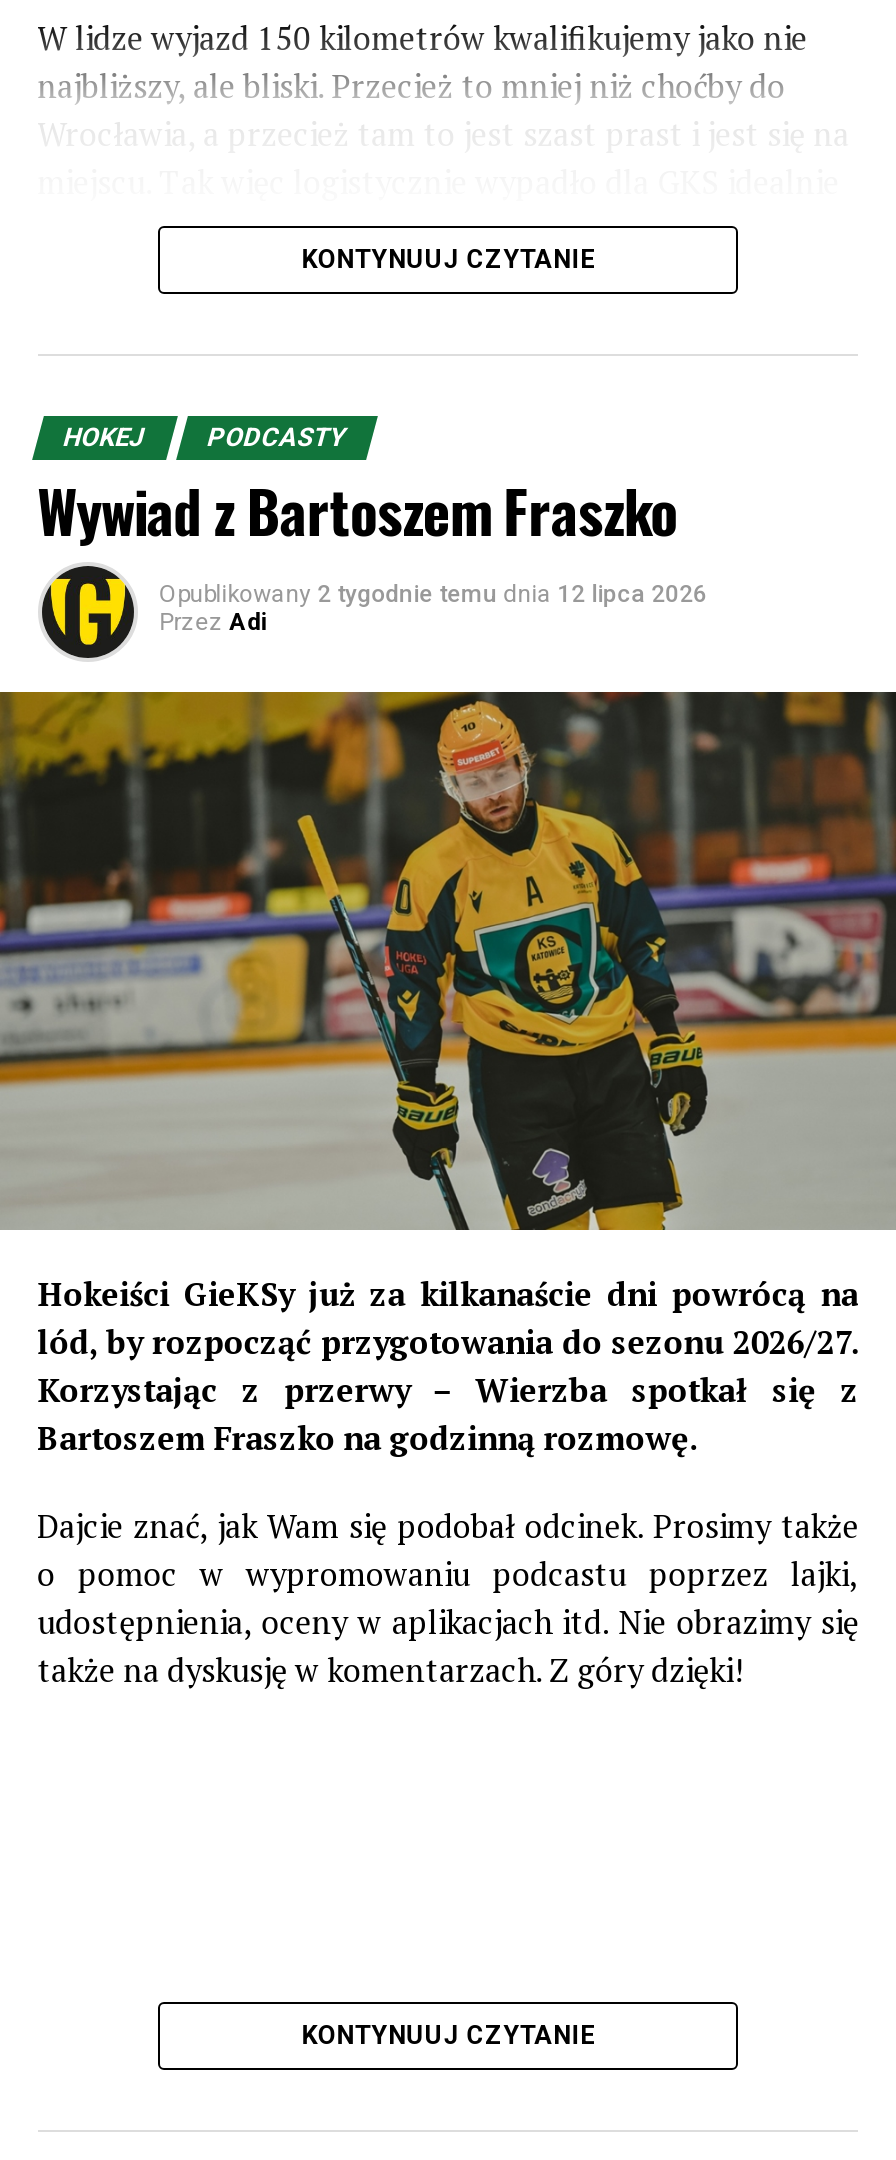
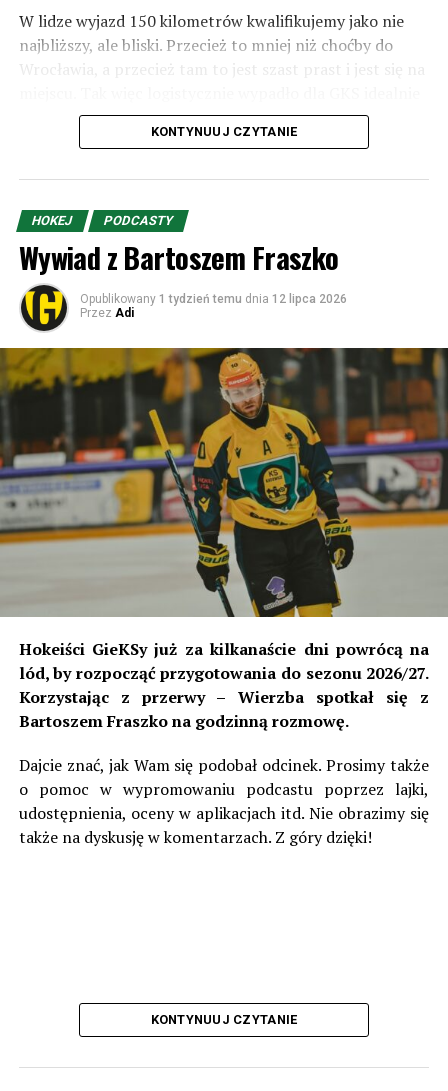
- Opublikowany 2 tygodnie temu dnia 12 lipca 2026
+ Opublikowany 1 tydzień temu dnia 12 lipca 2026
